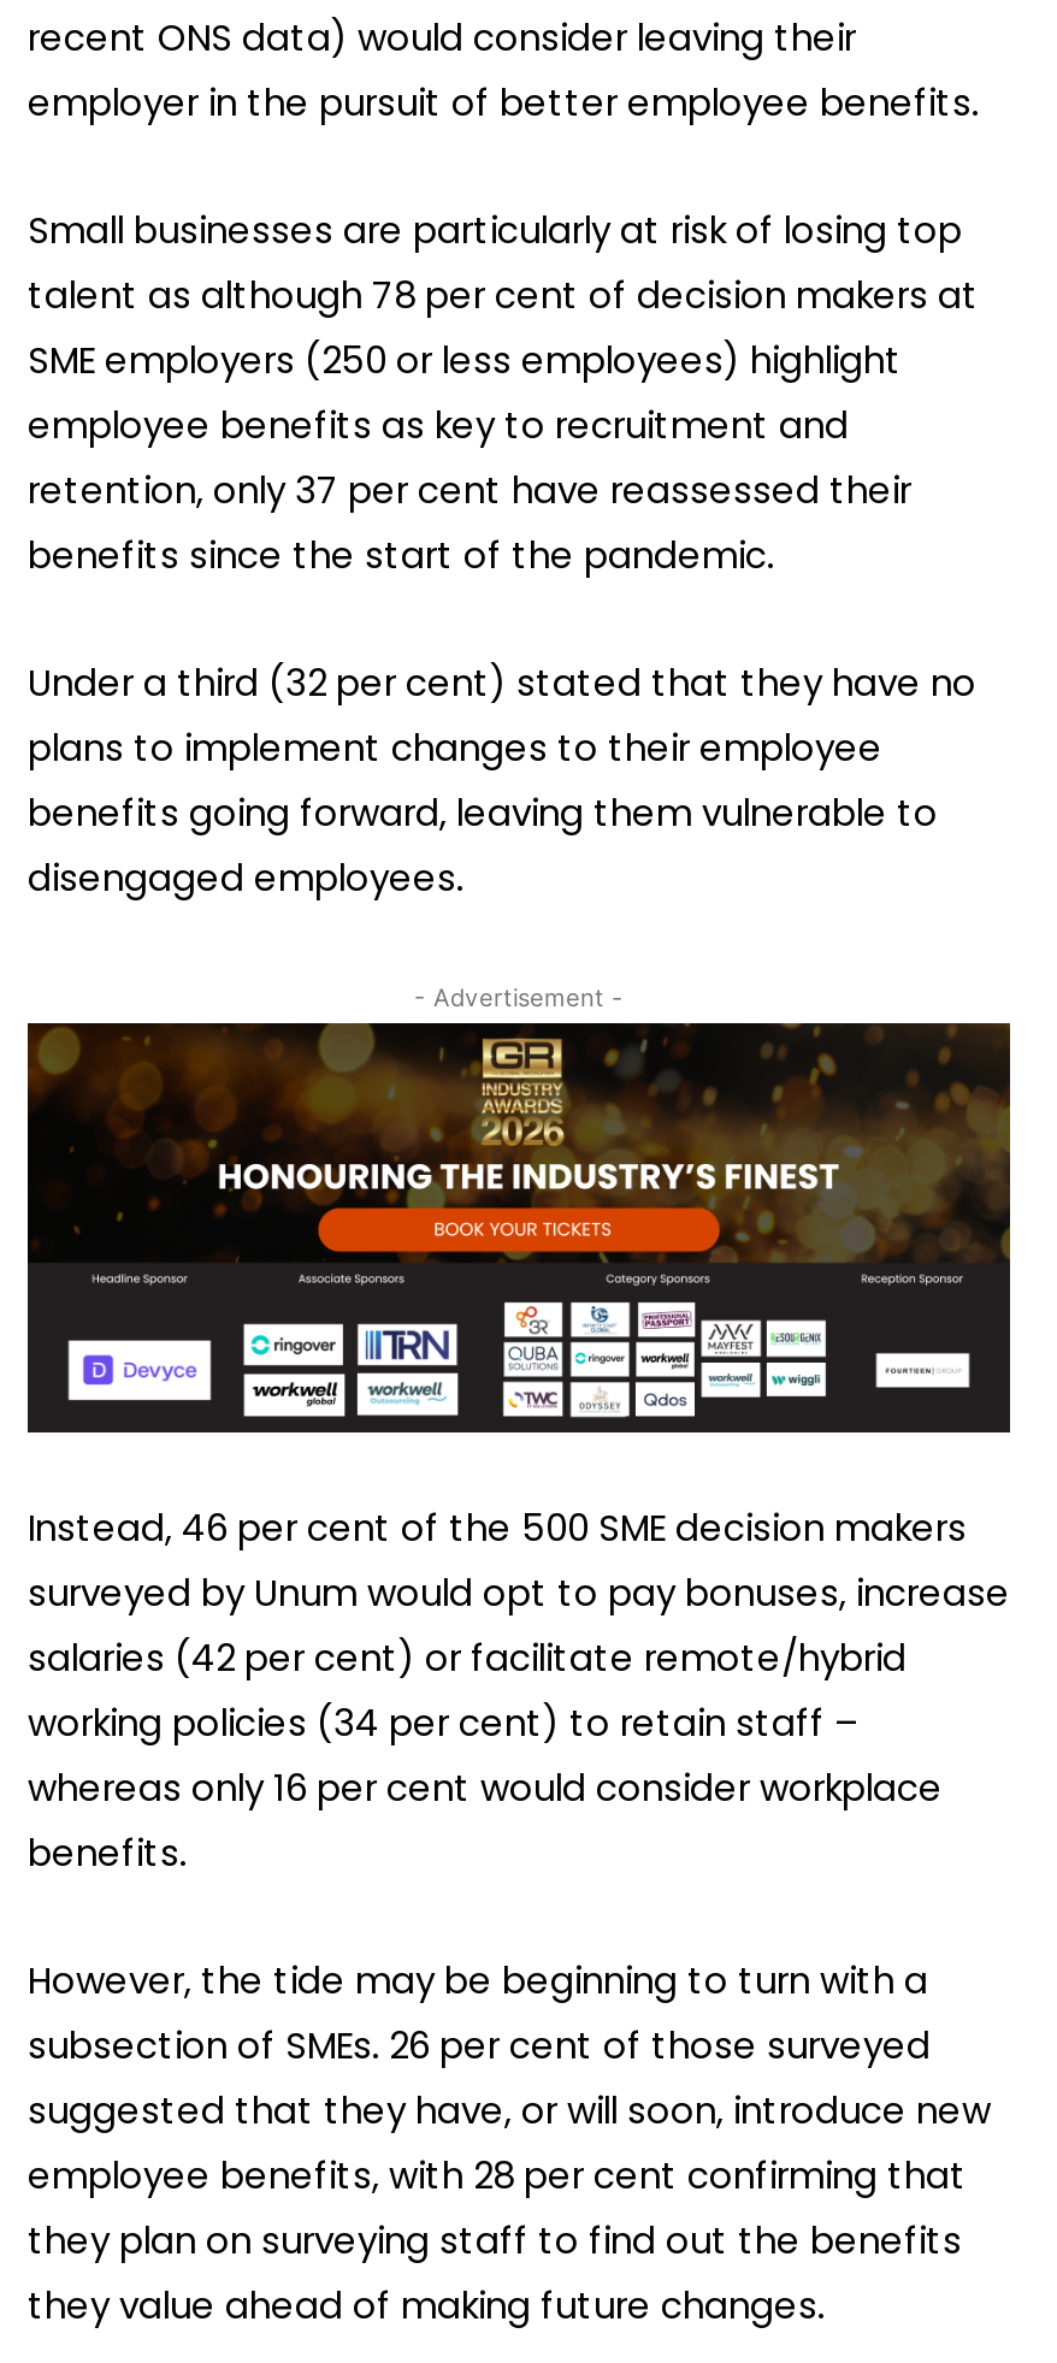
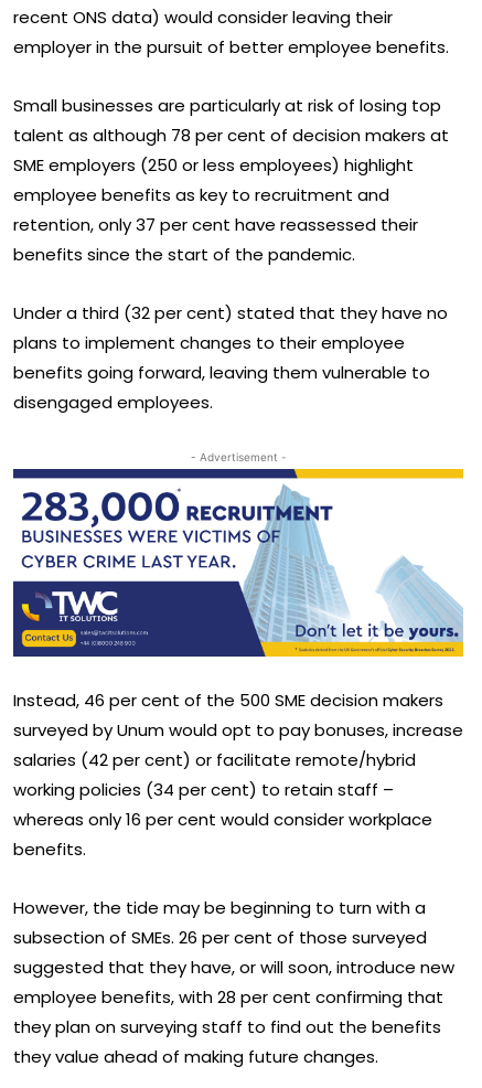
- [image]
+ [image]
